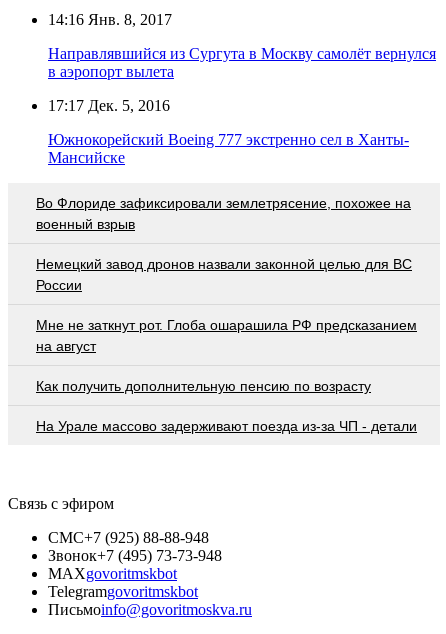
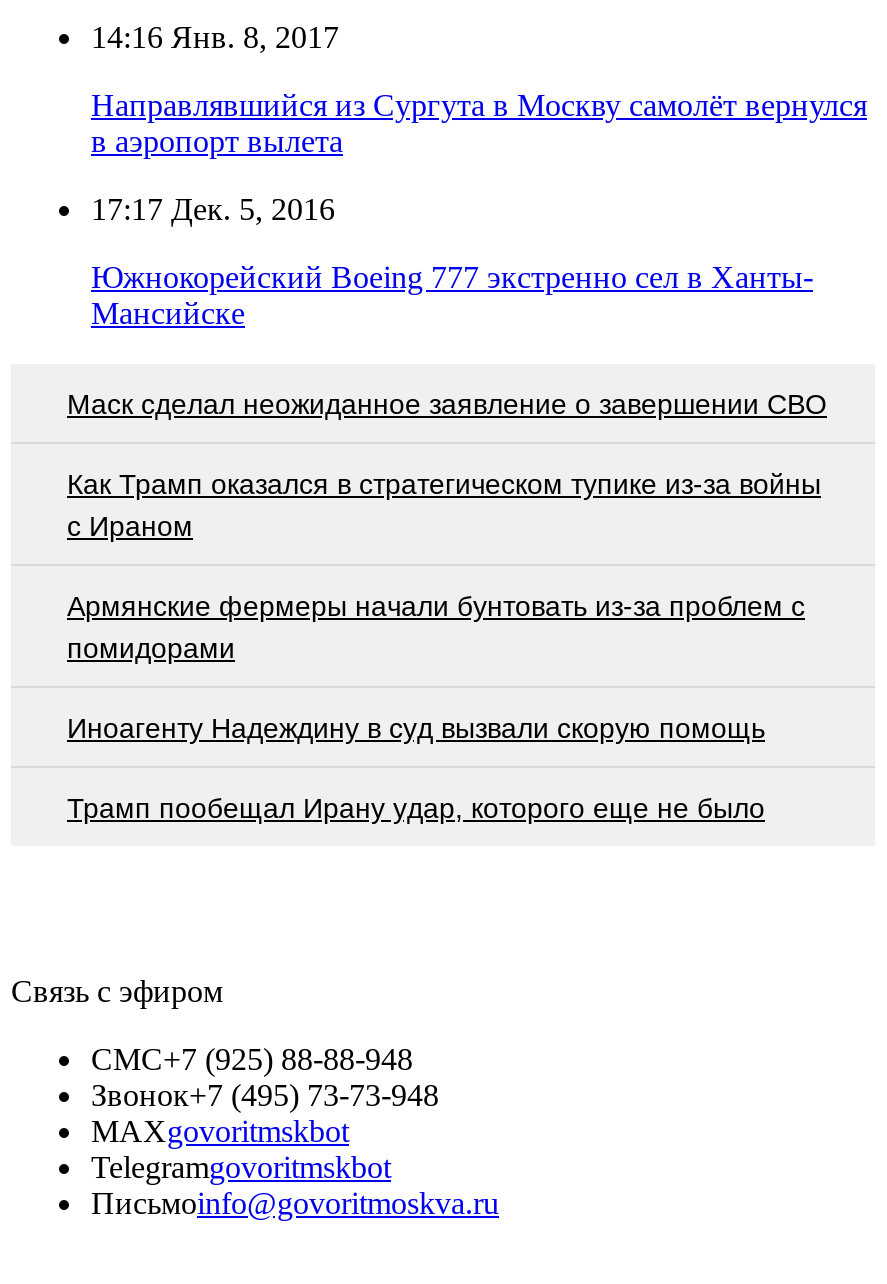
- Во Флориде зафиксировали землетрясение, похожее на
- военный взрыв
+ Маск сделал неожиданное заявление о завершении СВО

- Немецкий завод дронов назвали законной целью для ВС
- России
+ Как Трамп оказался в стратегическом тупике из-за войны
+ с Ираном

- Мне не заткнут рот. Глоба ошарашила РФ предсказанием
- на август
+ Армянские фермеры начали бунтовать из-за проблем с
+ помидорами

- Как получить дополнительную пенсию по возрасту
+ Иноагенту Надеждину в суд вызвали скорую помощь

- На Урале массово задерживают поезда из-за ЧП - детали
+ Трамп пообещал Ирану удар, которого еще не было
